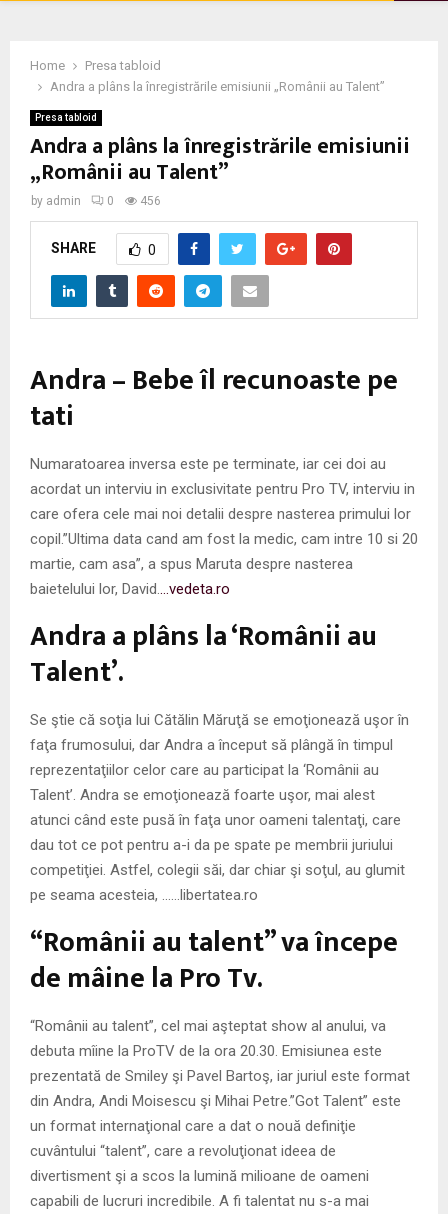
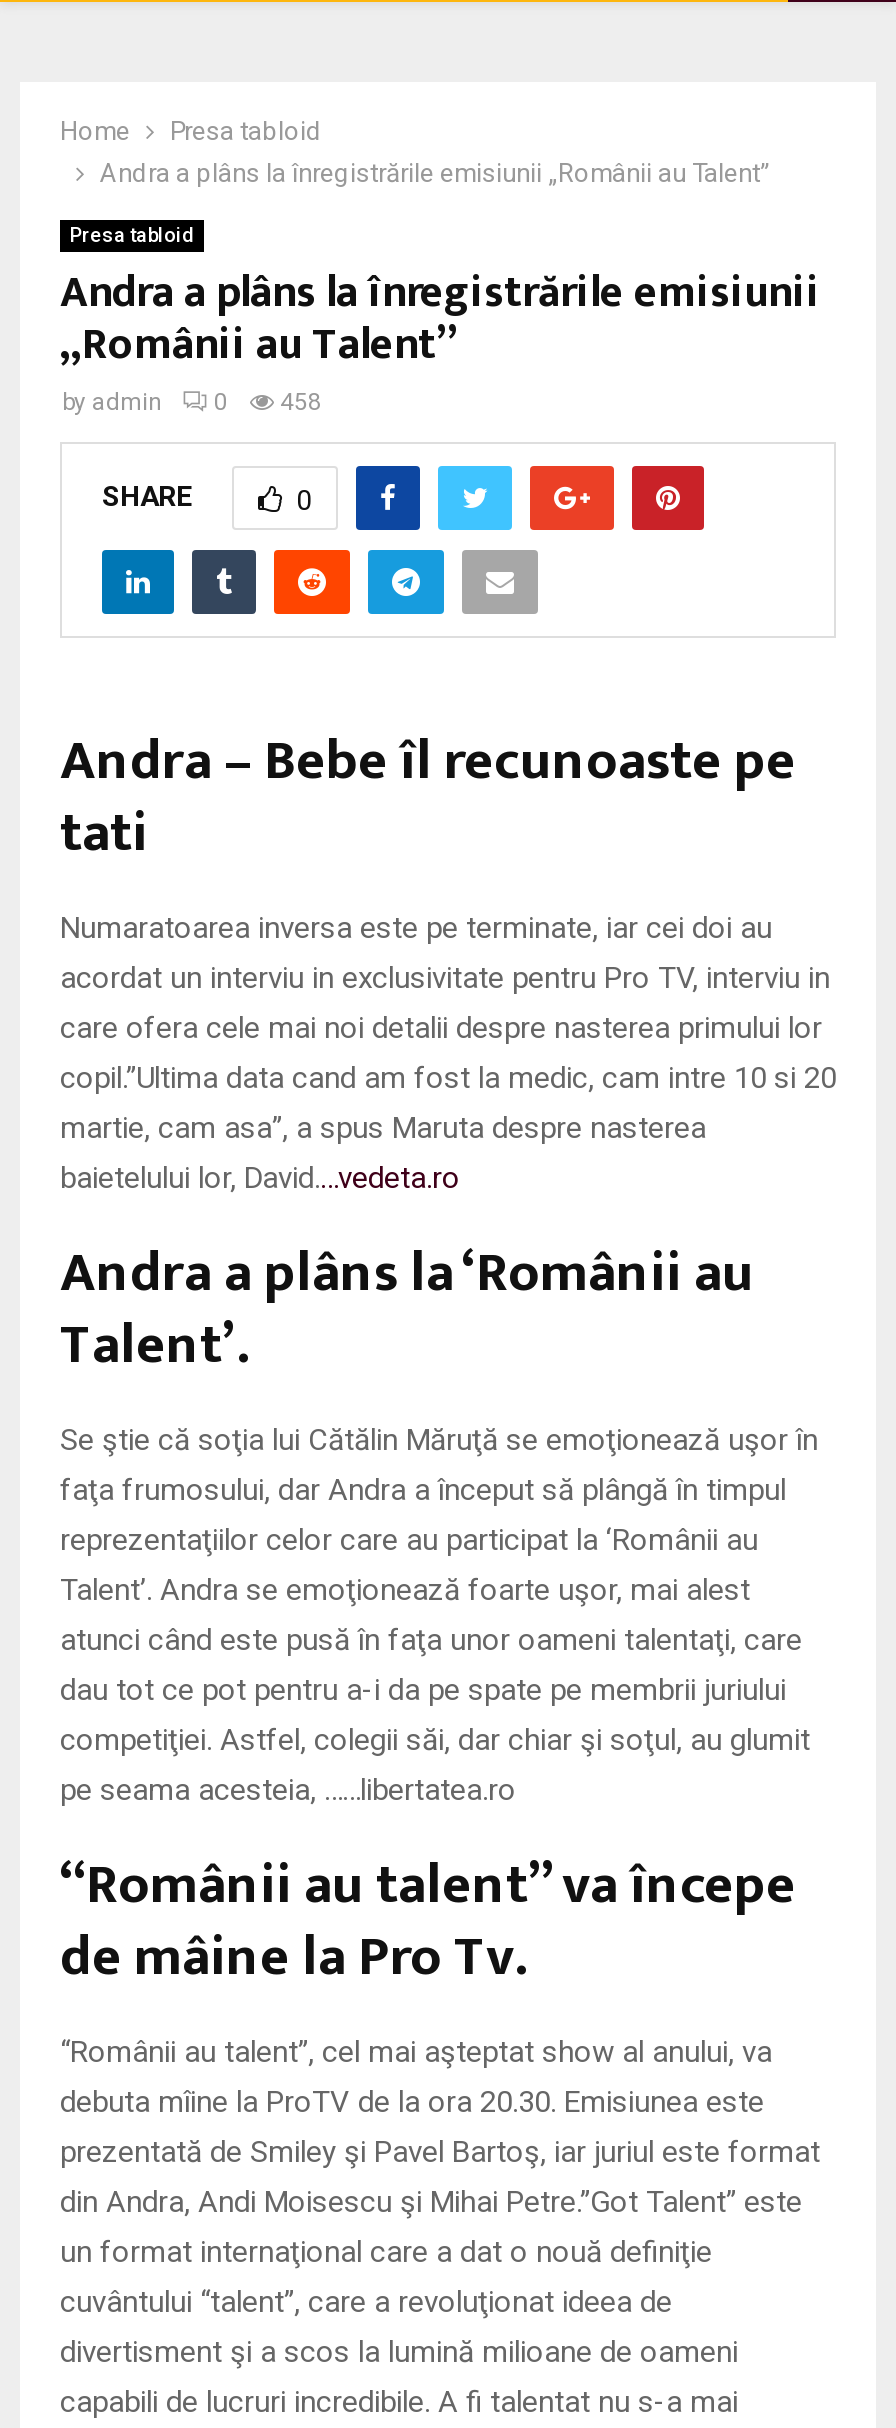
- 456
+ 458
